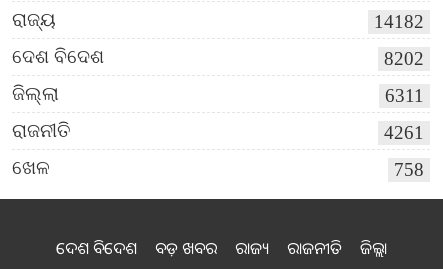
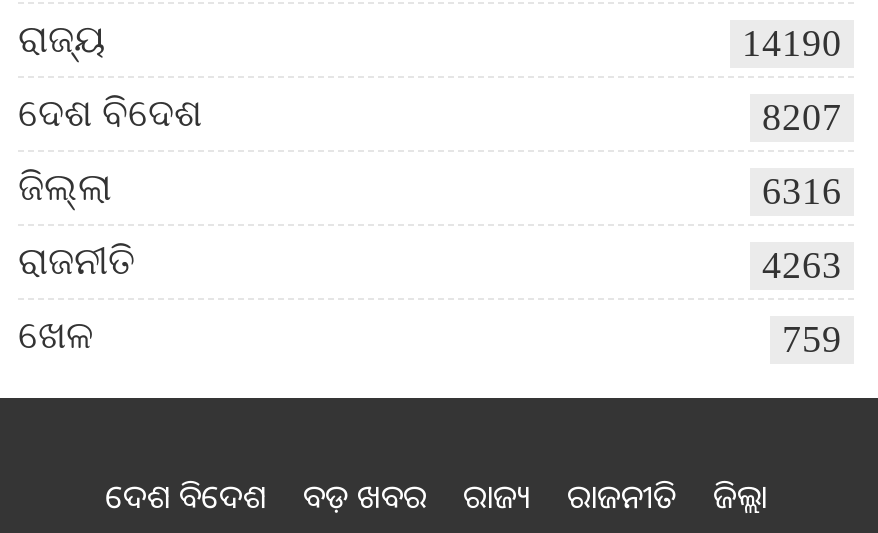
- 14182
+ 14190

- 8202
+ 8207

- 6311
+ 6316

- 4261
+ 4263

- 758
+ 759
